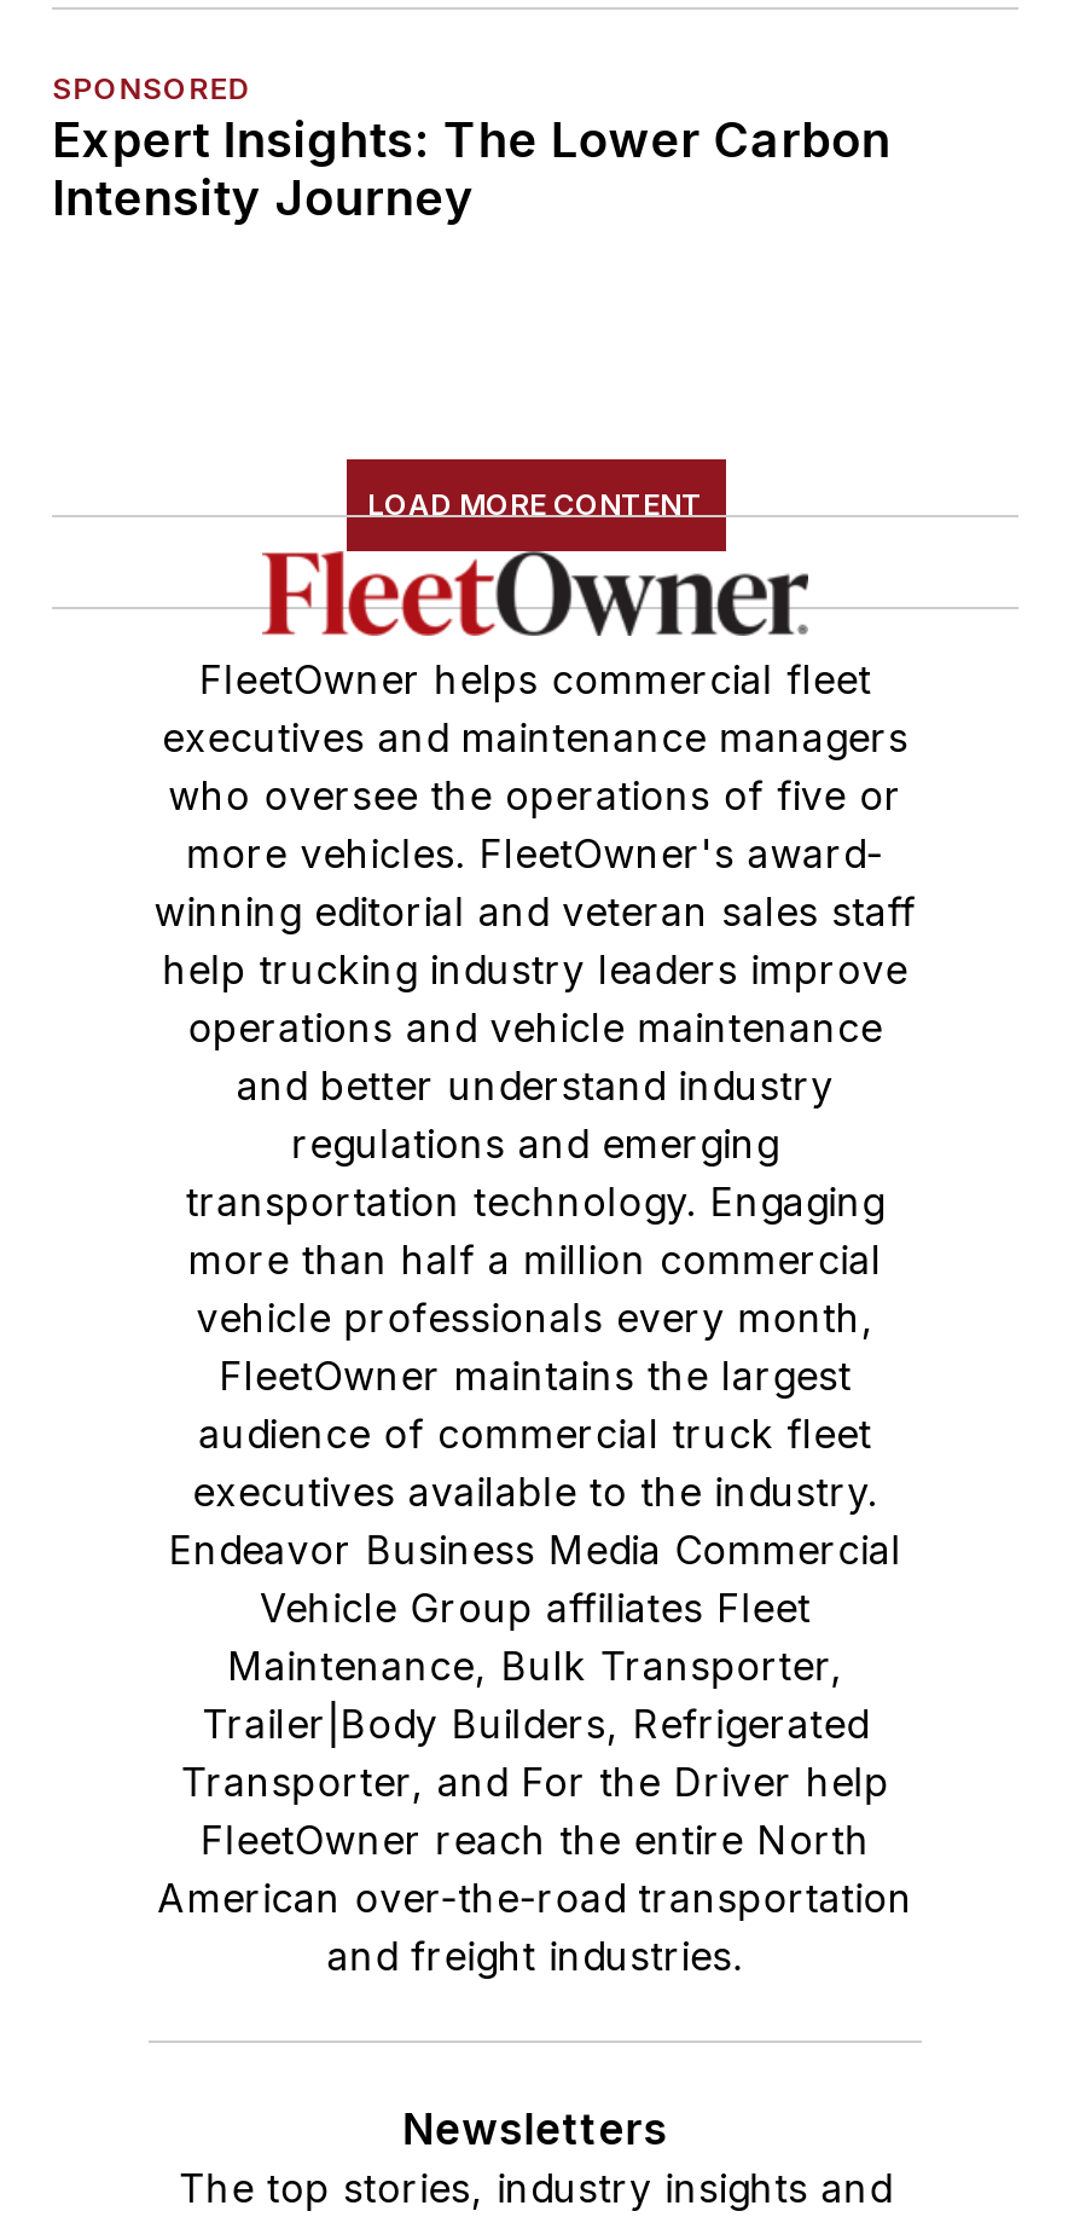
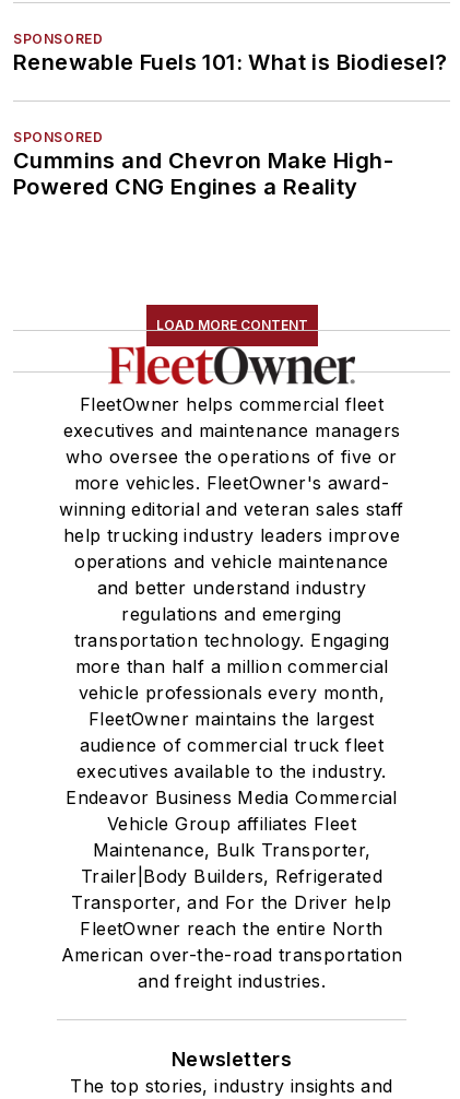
- Expert Insights: The Lower Carbon
- Intensity Journey
+ Renewable Fuels 101: What is Biodiesel?
+ SPONSORED
+ Cummins and Chevron Make High-
+ Powered CNG Engines a Reality
